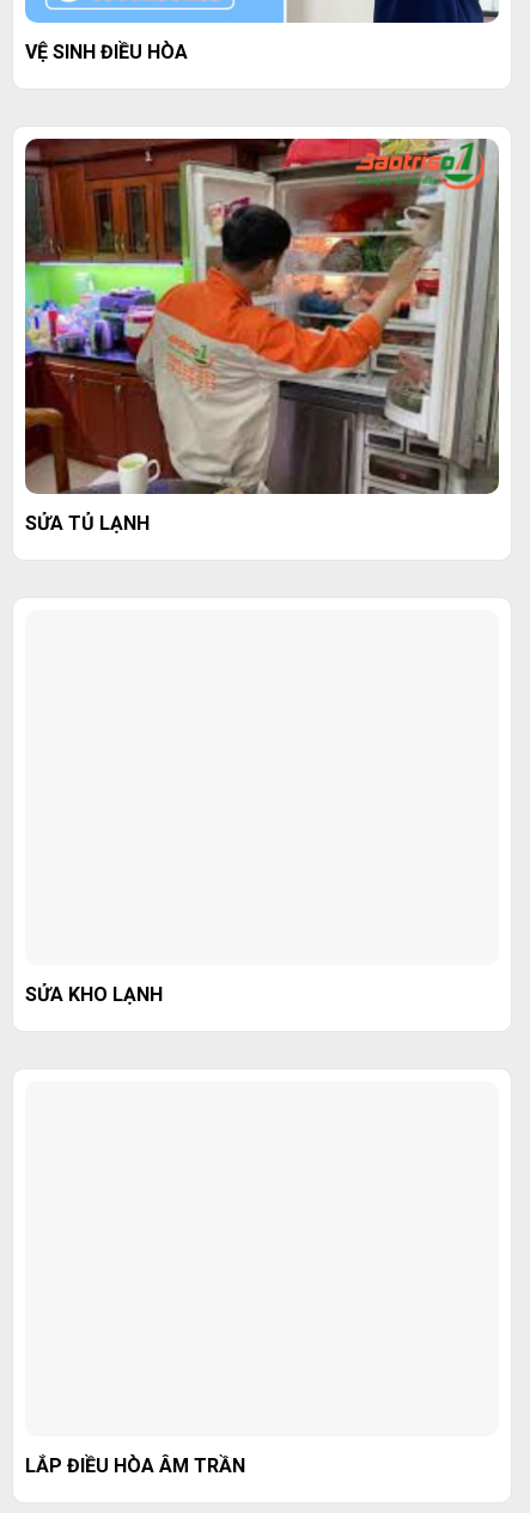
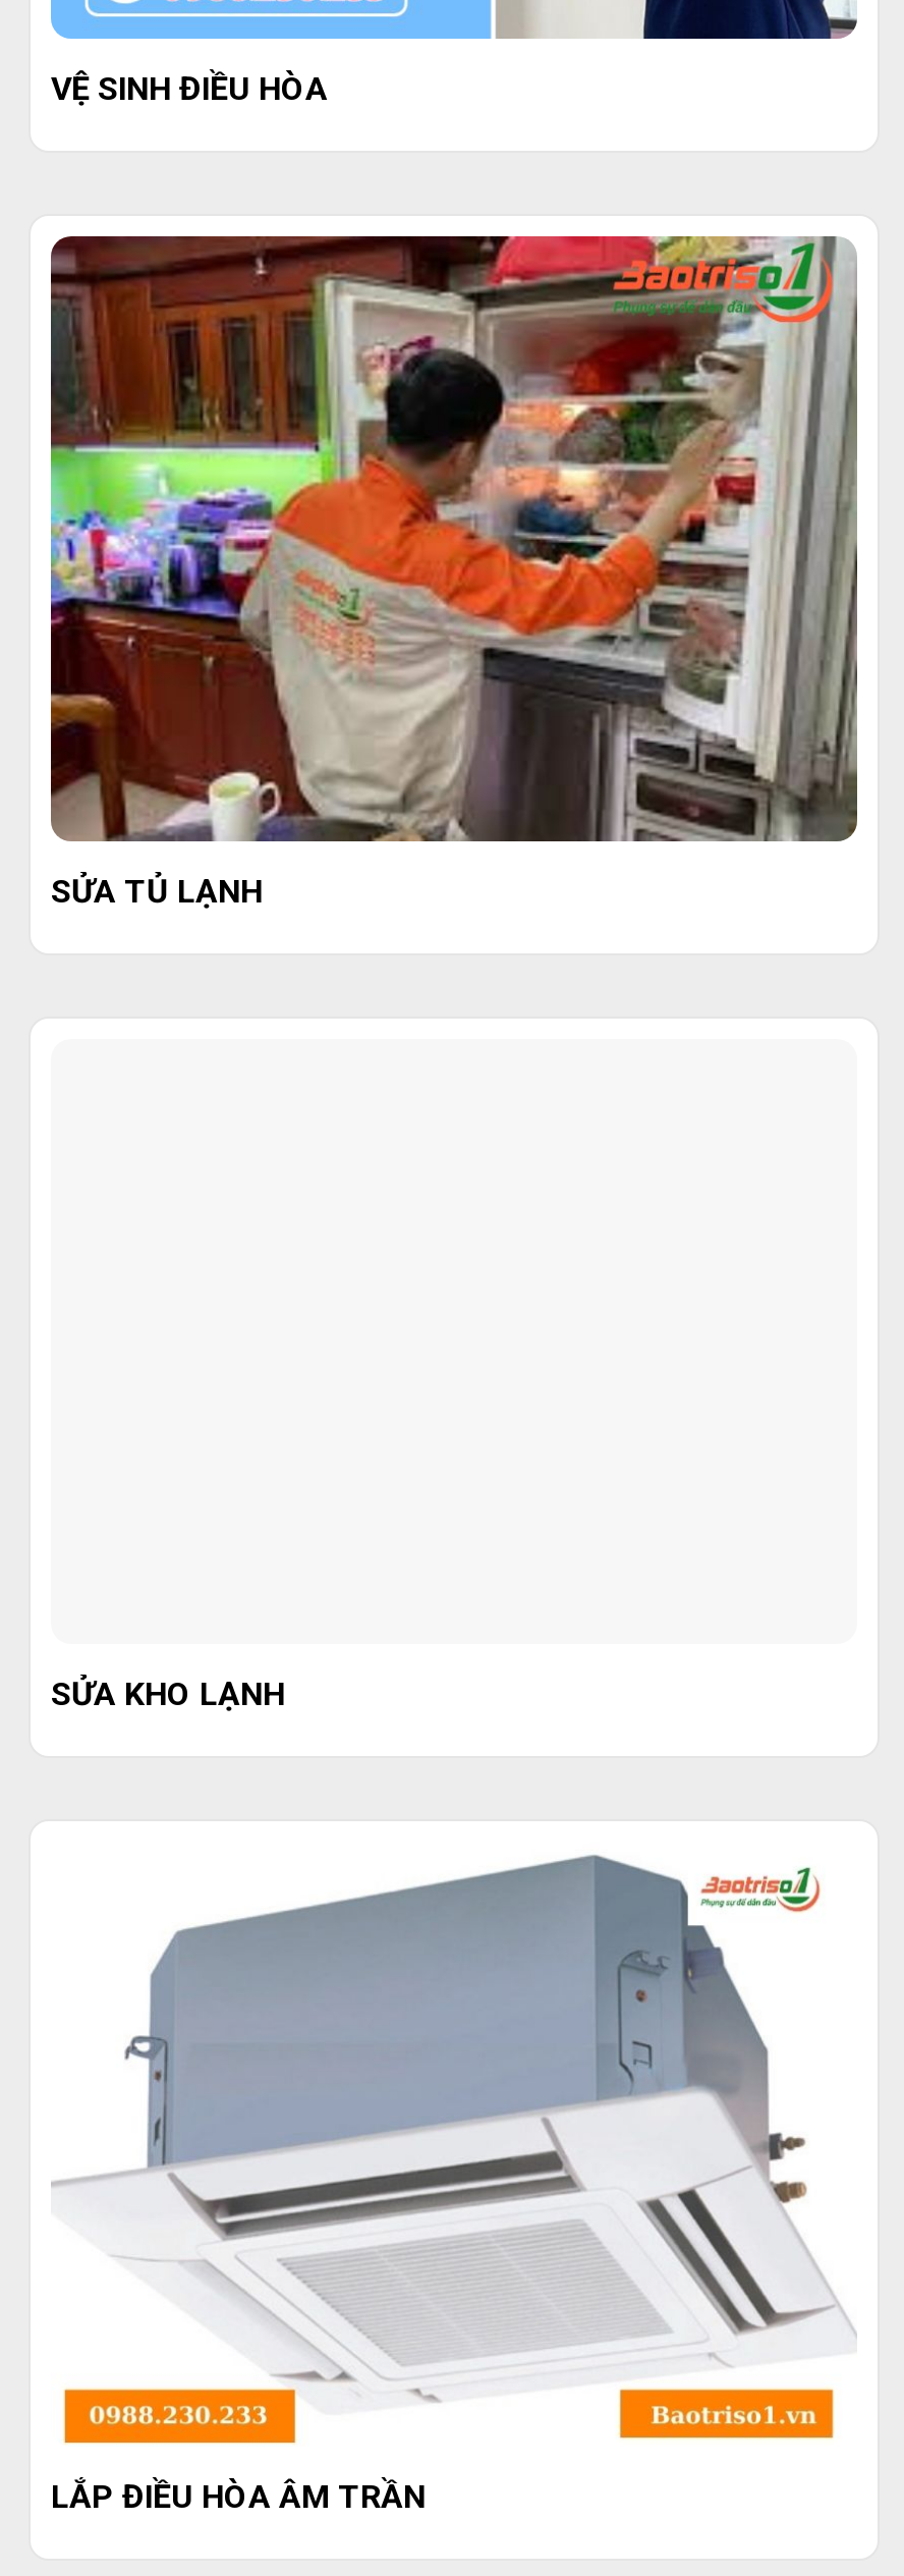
+ [image]
